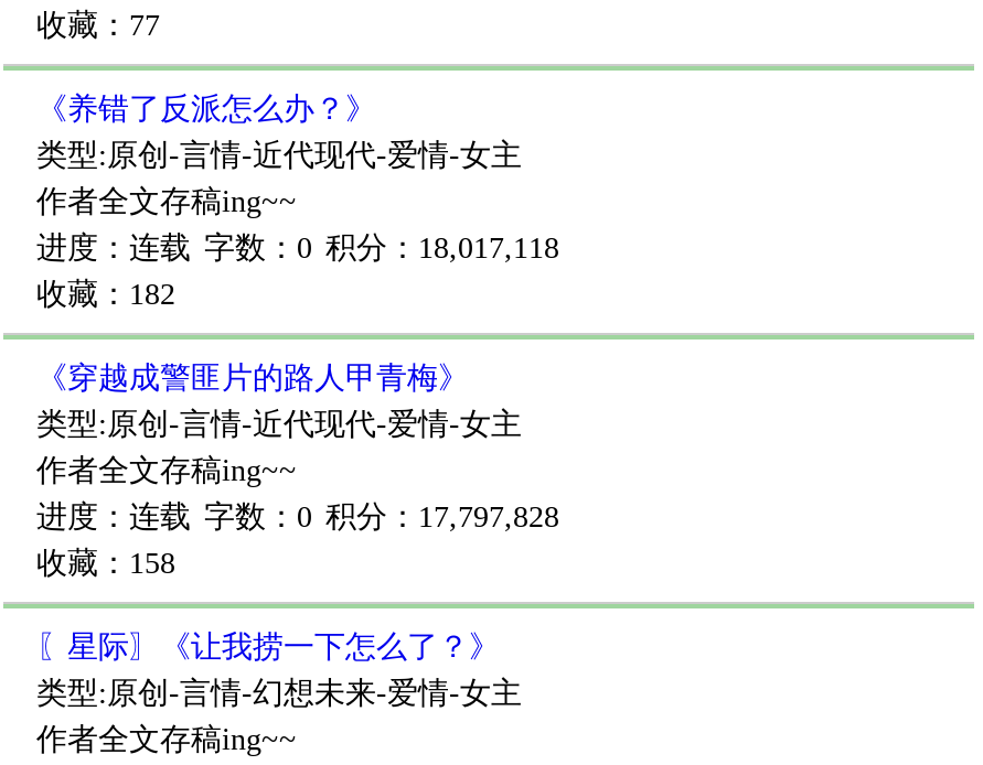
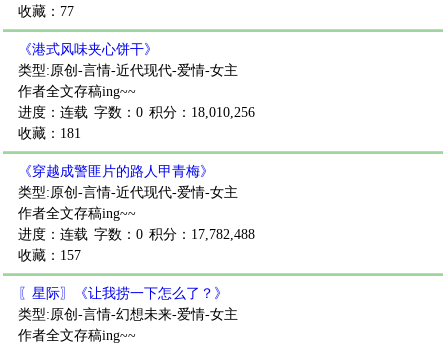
- 《养错了反派怎么办？》
+ 《港式风味夹心饼干》

- 进度：连载 字数：0 积分：18,017,118
+ 进度：连载 字数：0 积分：18,010,256

- 收藏：182
+ 收藏：181

- 进度：连载 字数：0 积分：17,797,828
+ 进度：连载 字数：0 积分：17,782,488

- 收藏：158
+ 收藏：157
